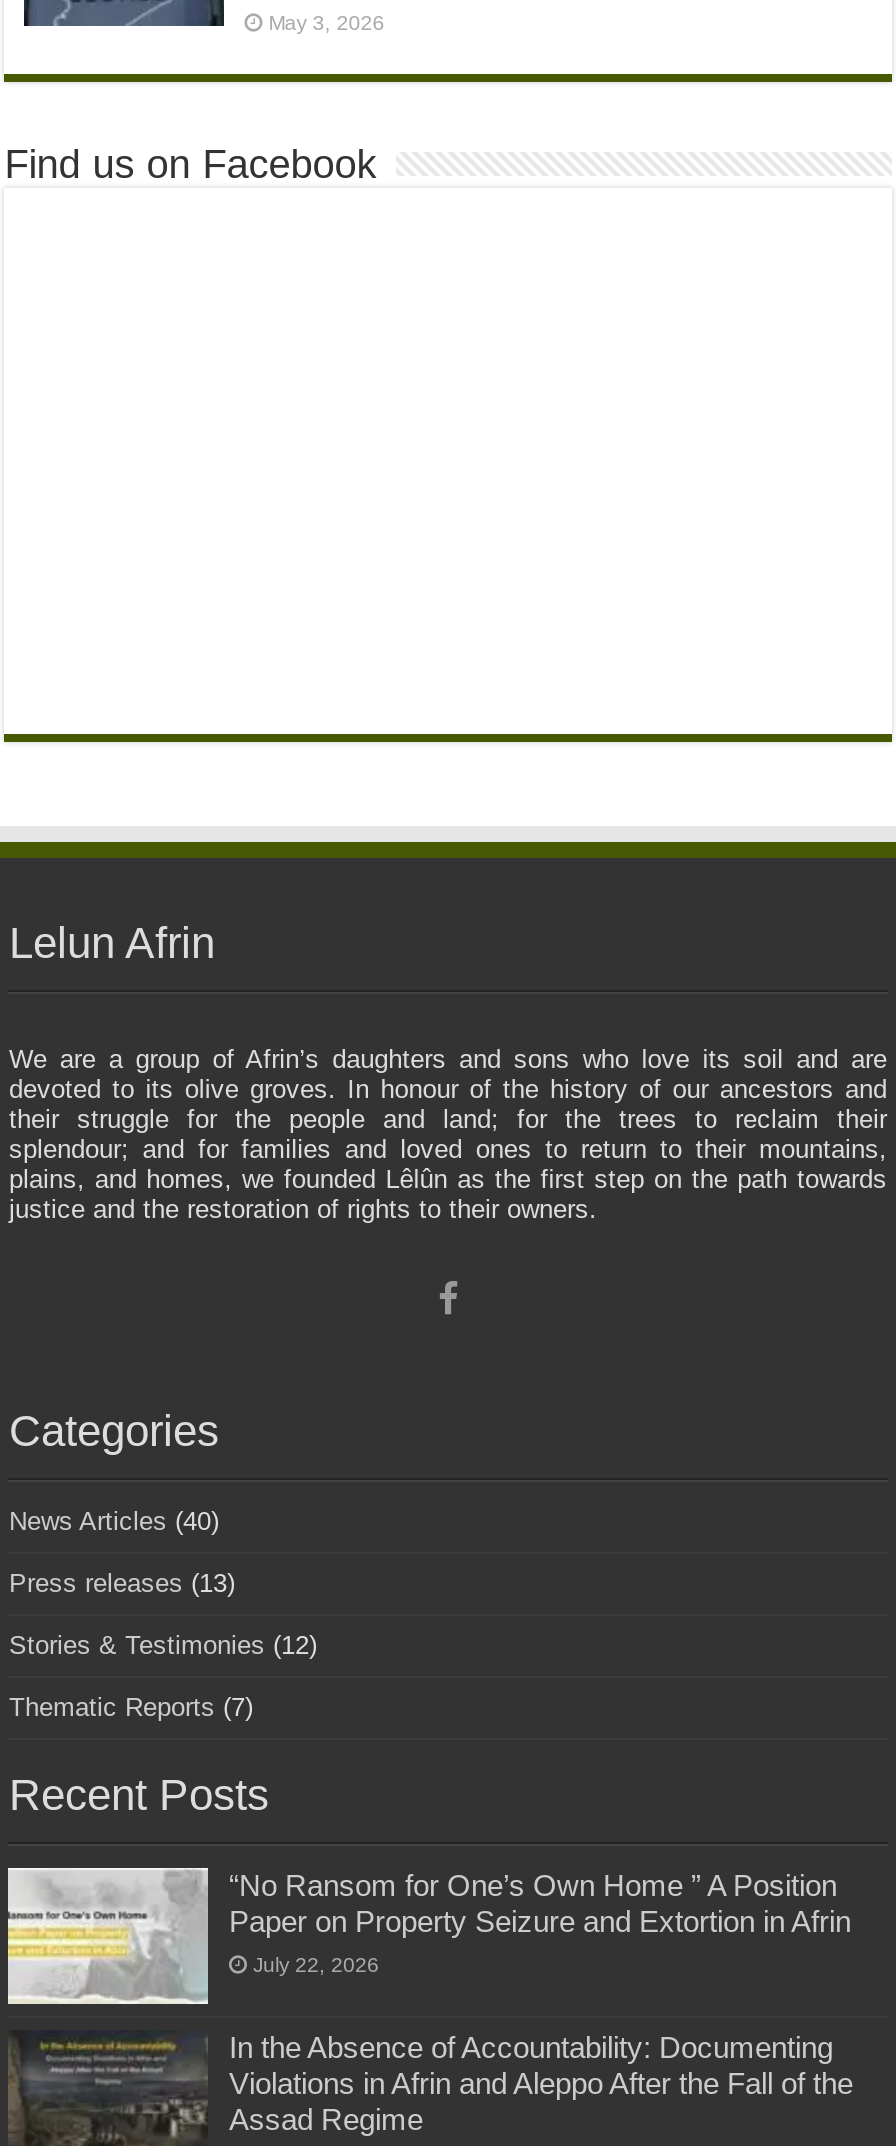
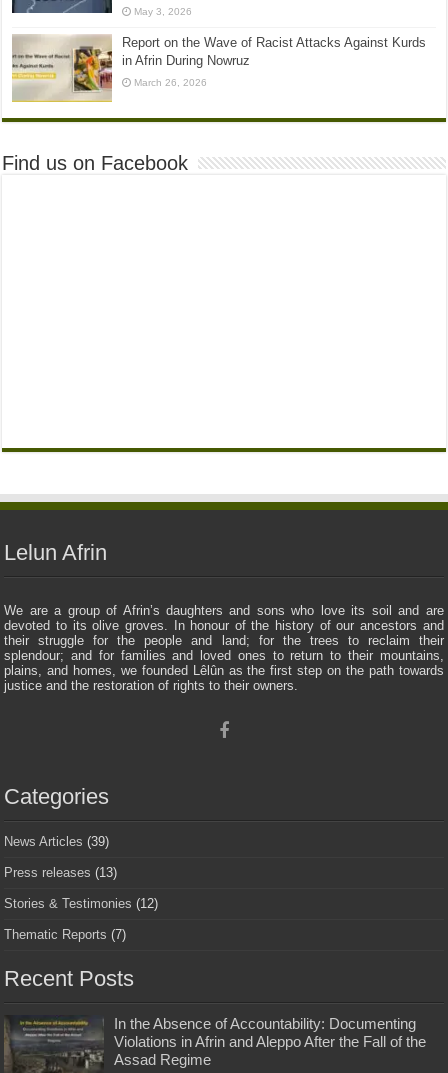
+ [image]
+ Report on the Wave of Racist Attacks Against Kurds
+ in Afrin During Nowruz
+ March 26, 2026

moved down: Find us on Facebook | Lelun Afrin | We are a group of Afrin’s daughters and sons who love its soil and are | ... | justice and the restoration of rights to their owners. | Categories

- News Articles (40)
+ News Articles (39)

moved down: Press releases (13) | Stories & Testimonies (12) | Thematic Reports (7) | Recent Posts

- [image]
- “No Ransom for One’s Own Home ” A Position
- Paper on Property Seizure and Extortion in Afrin
- July 22, 2026
